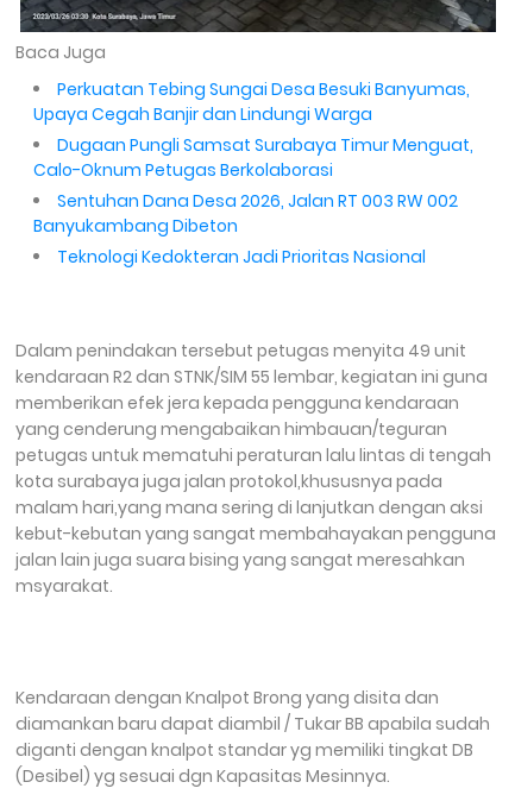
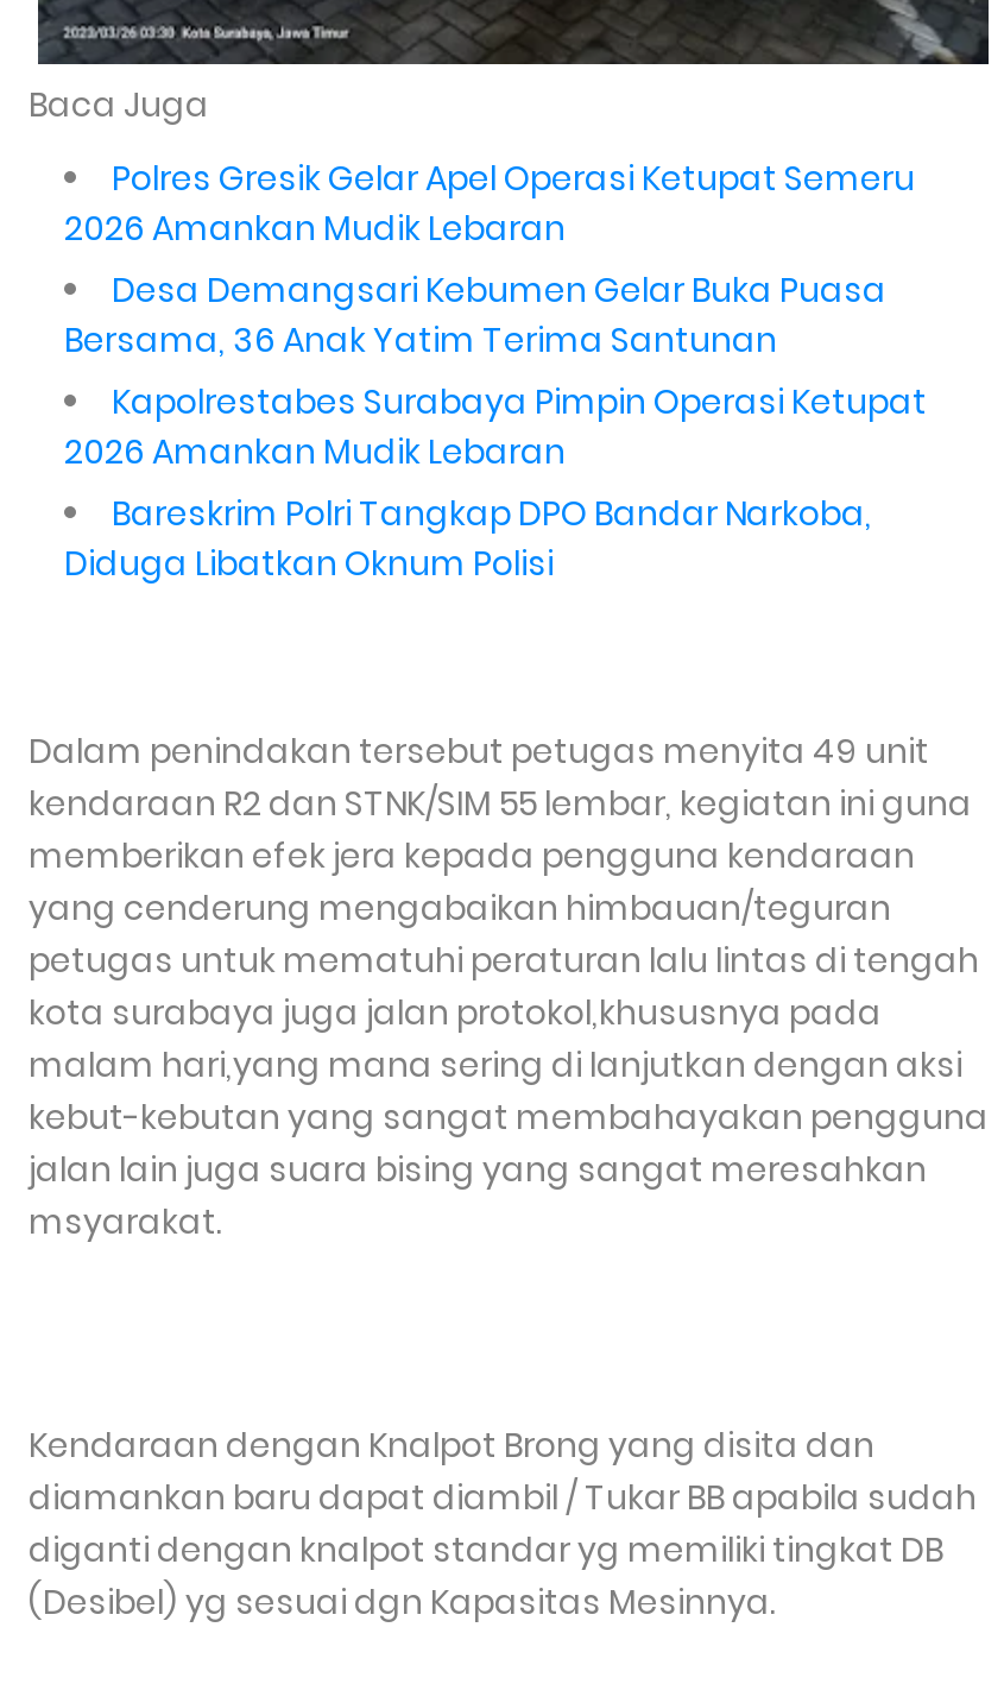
- Perkuatan Tebing Sungai Desa Besuki Banyumas,
- Upaya Cegah Banjir dan Lindungi Warga
- Dugaan Pungli Samsat Surabaya Timur Menguat,
- Calo-Oknum Petugas Berkolaborasi
- Sentuhan Dana Desa 2026, Jalan RT 003 RW 002
- Banyukambang Dibeton
- Teknologi Kedokteran Jadi Prioritas Nasional
+ Polres Gresik Gelar Apel Operasi Ketupat Semeru
+ 2026 Amankan Mudik Lebaran
+ Desa Demangsari Kebumen Gelar Buka Puasa
+ Bersama, 36 Anak Yatim Terima Santunan
+ Kapolrestabes Surabaya Pimpin Operasi Ketupat
+ 2026 Amankan Mudik Lebaran
+ Bareskrim Polri Tangkap DPO Bandar Narkoba,
+ Diduga Libatkan Oknum Polisi
